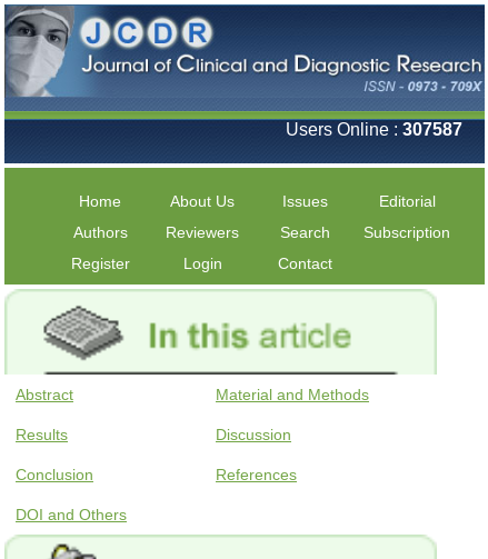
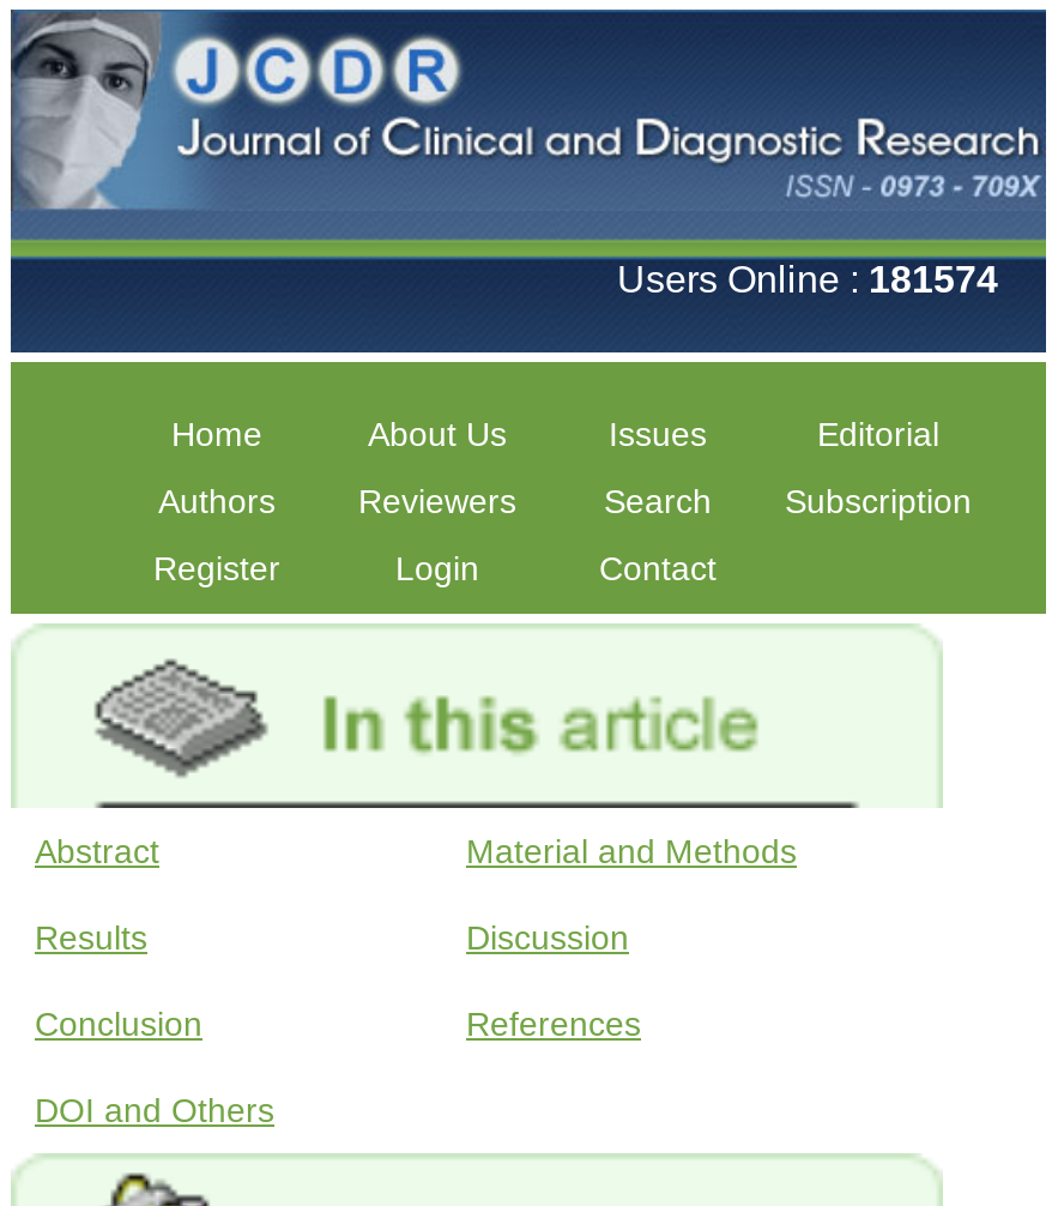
- Users Online :307587
+ Users Online :181574
